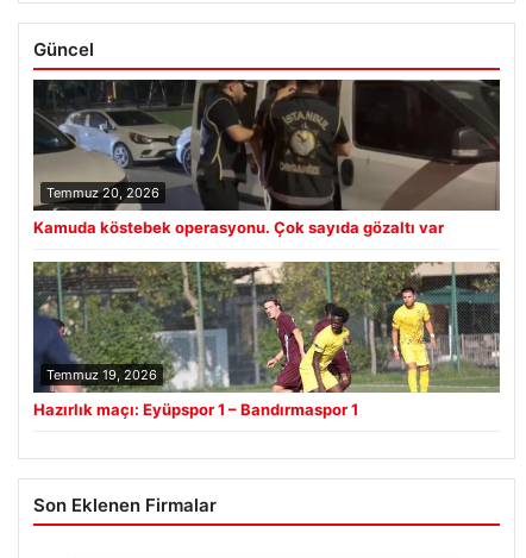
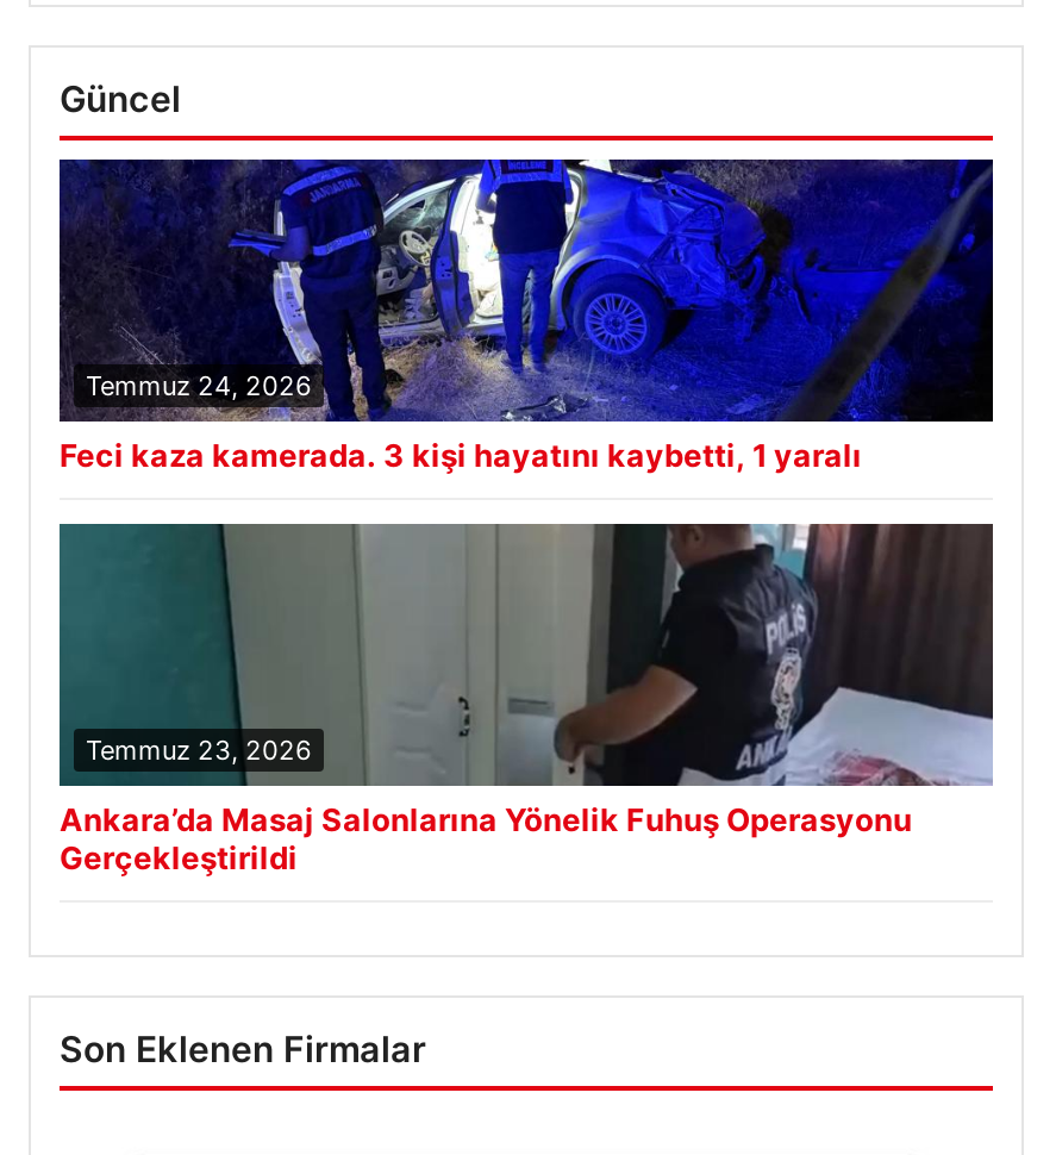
- [image]
- Temmuz 20, 2026
+ [image]
+ Temmuz 24, 2026

- Kamuda köstebek operasyonu. Çok sayıda gözaltı var
+ Feci kaza kamerada. 3 kişi hayatını kaybetti, 1 yaralı

- [image]
- Temmuz 19, 2026
+ [image]
+ Temmuz 23, 2026

- Hazırlık maçı: Eyüpspor 1 – Bandırmaspor 1
+ Ankara’da Masaj Salonlarına Yönelik Fuhuş Operasyonu
+ Gerçekleştirildi
